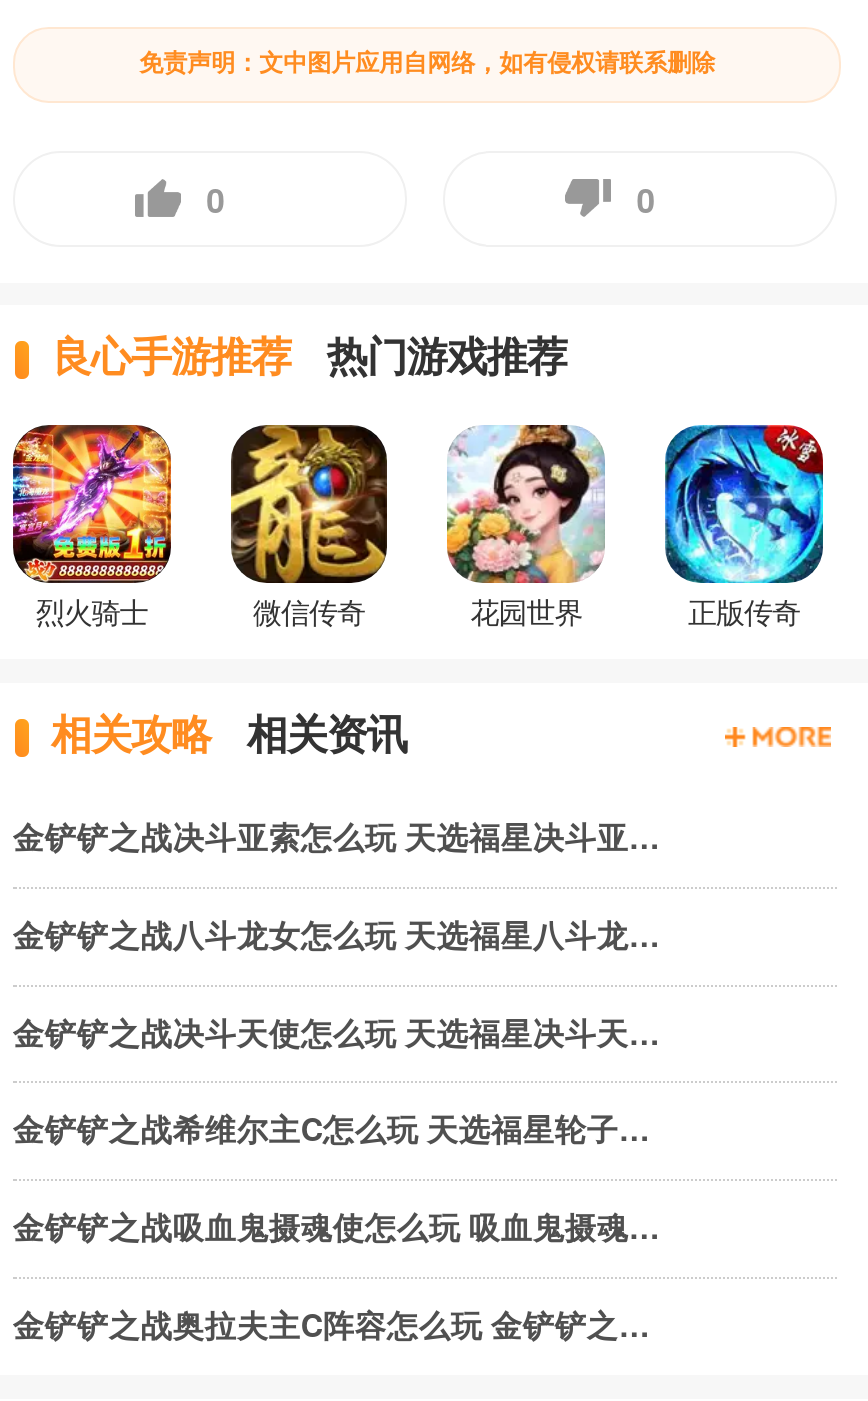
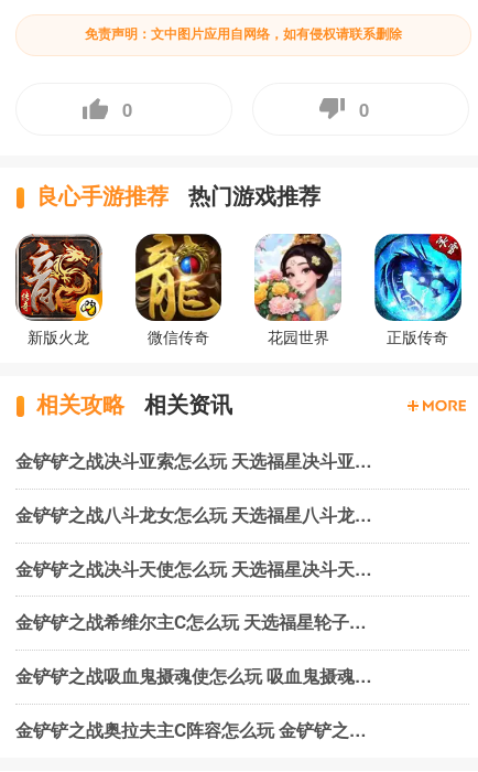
- [image]
- 烈火骑士
+ [image]
+ 新版火龙
